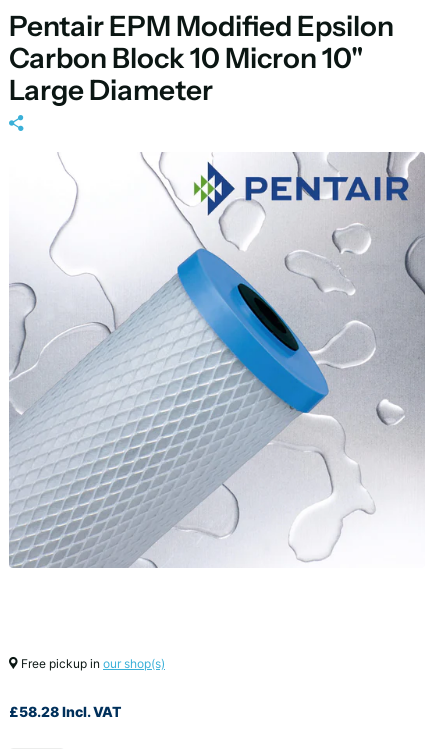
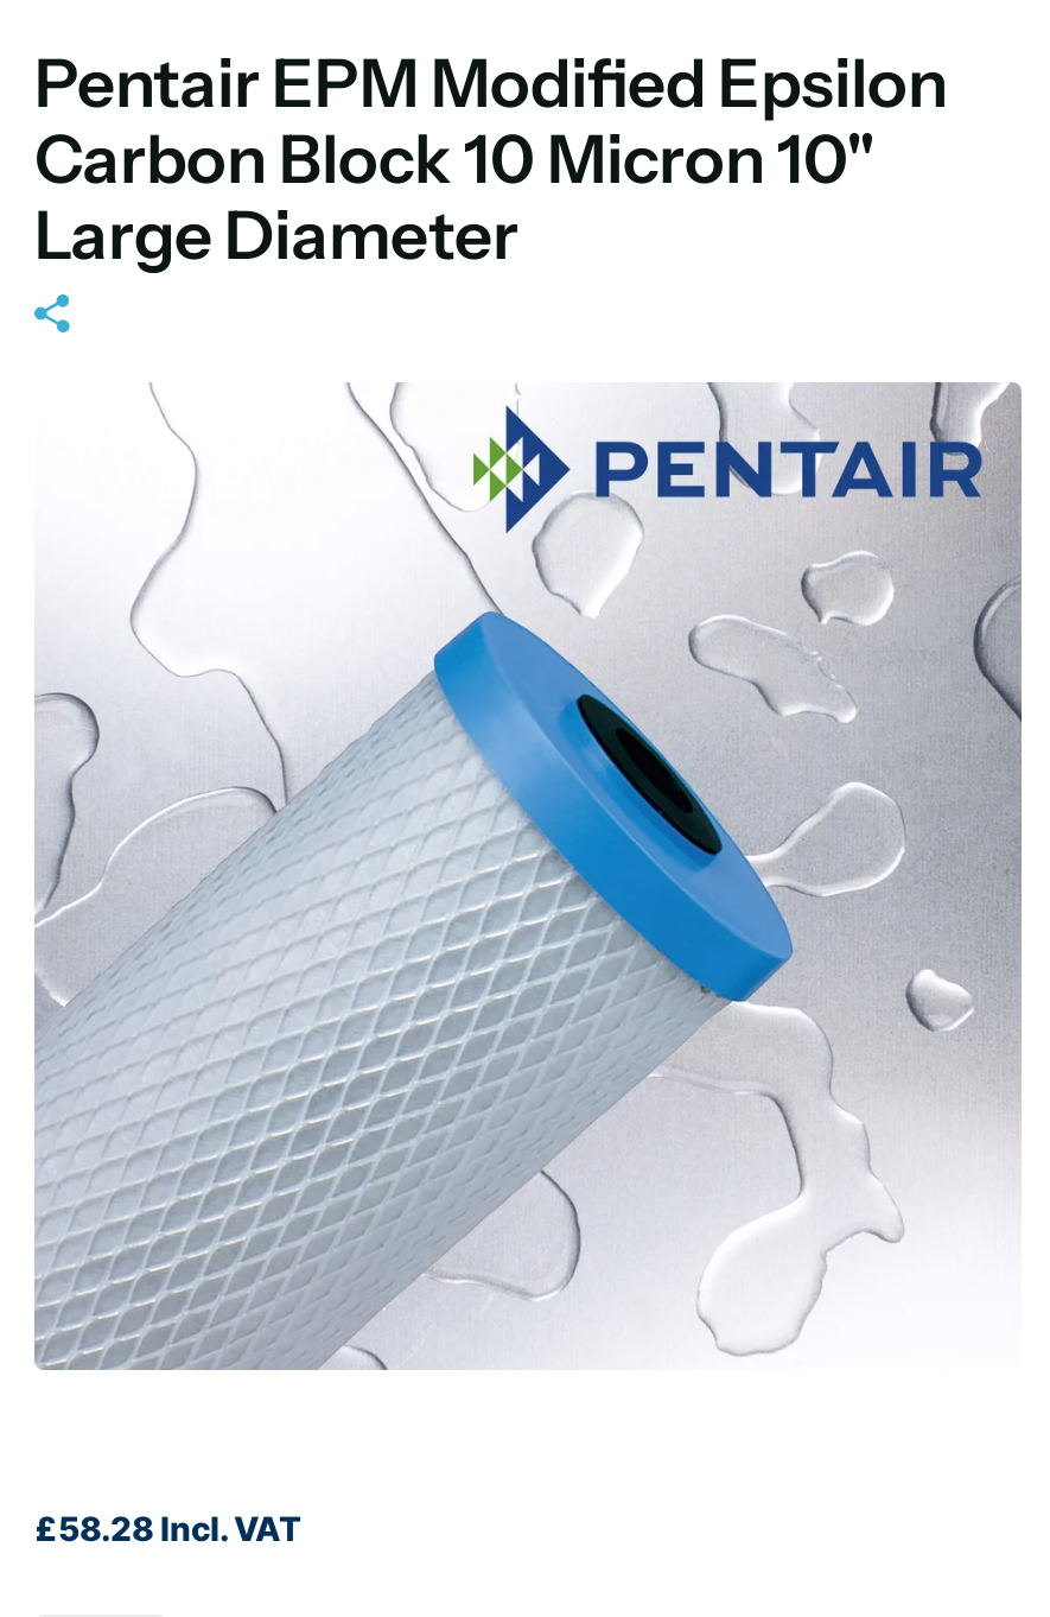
- Free pickup in our shop(s)
